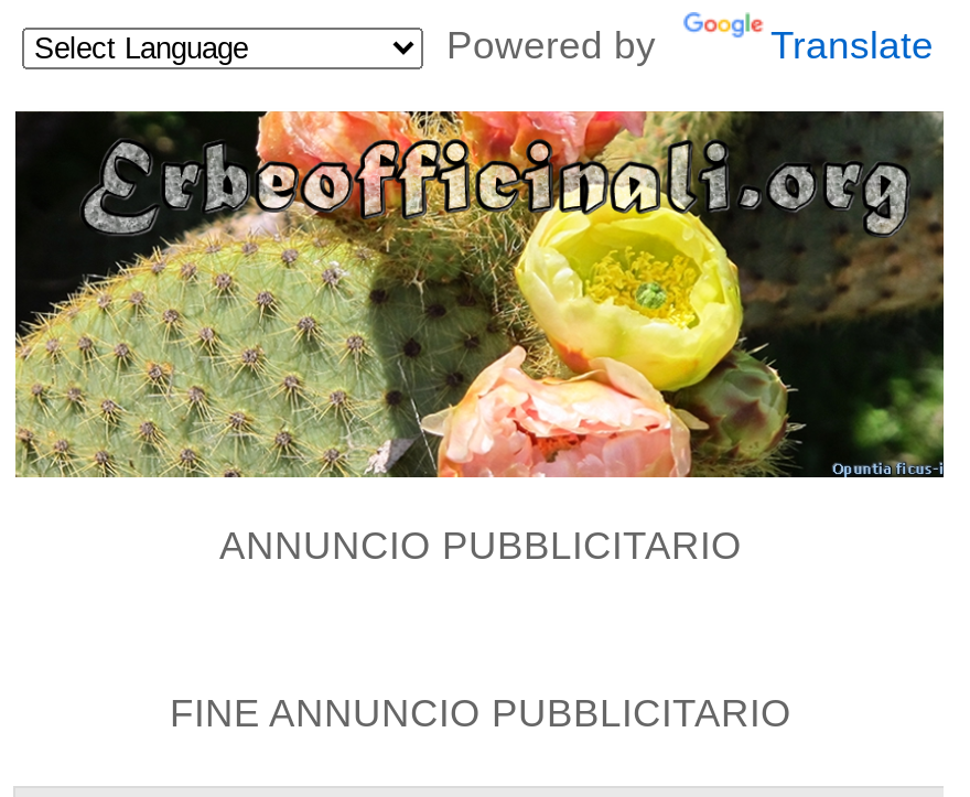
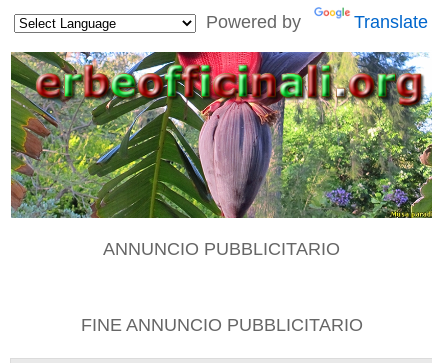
- [image]
+ [image]
